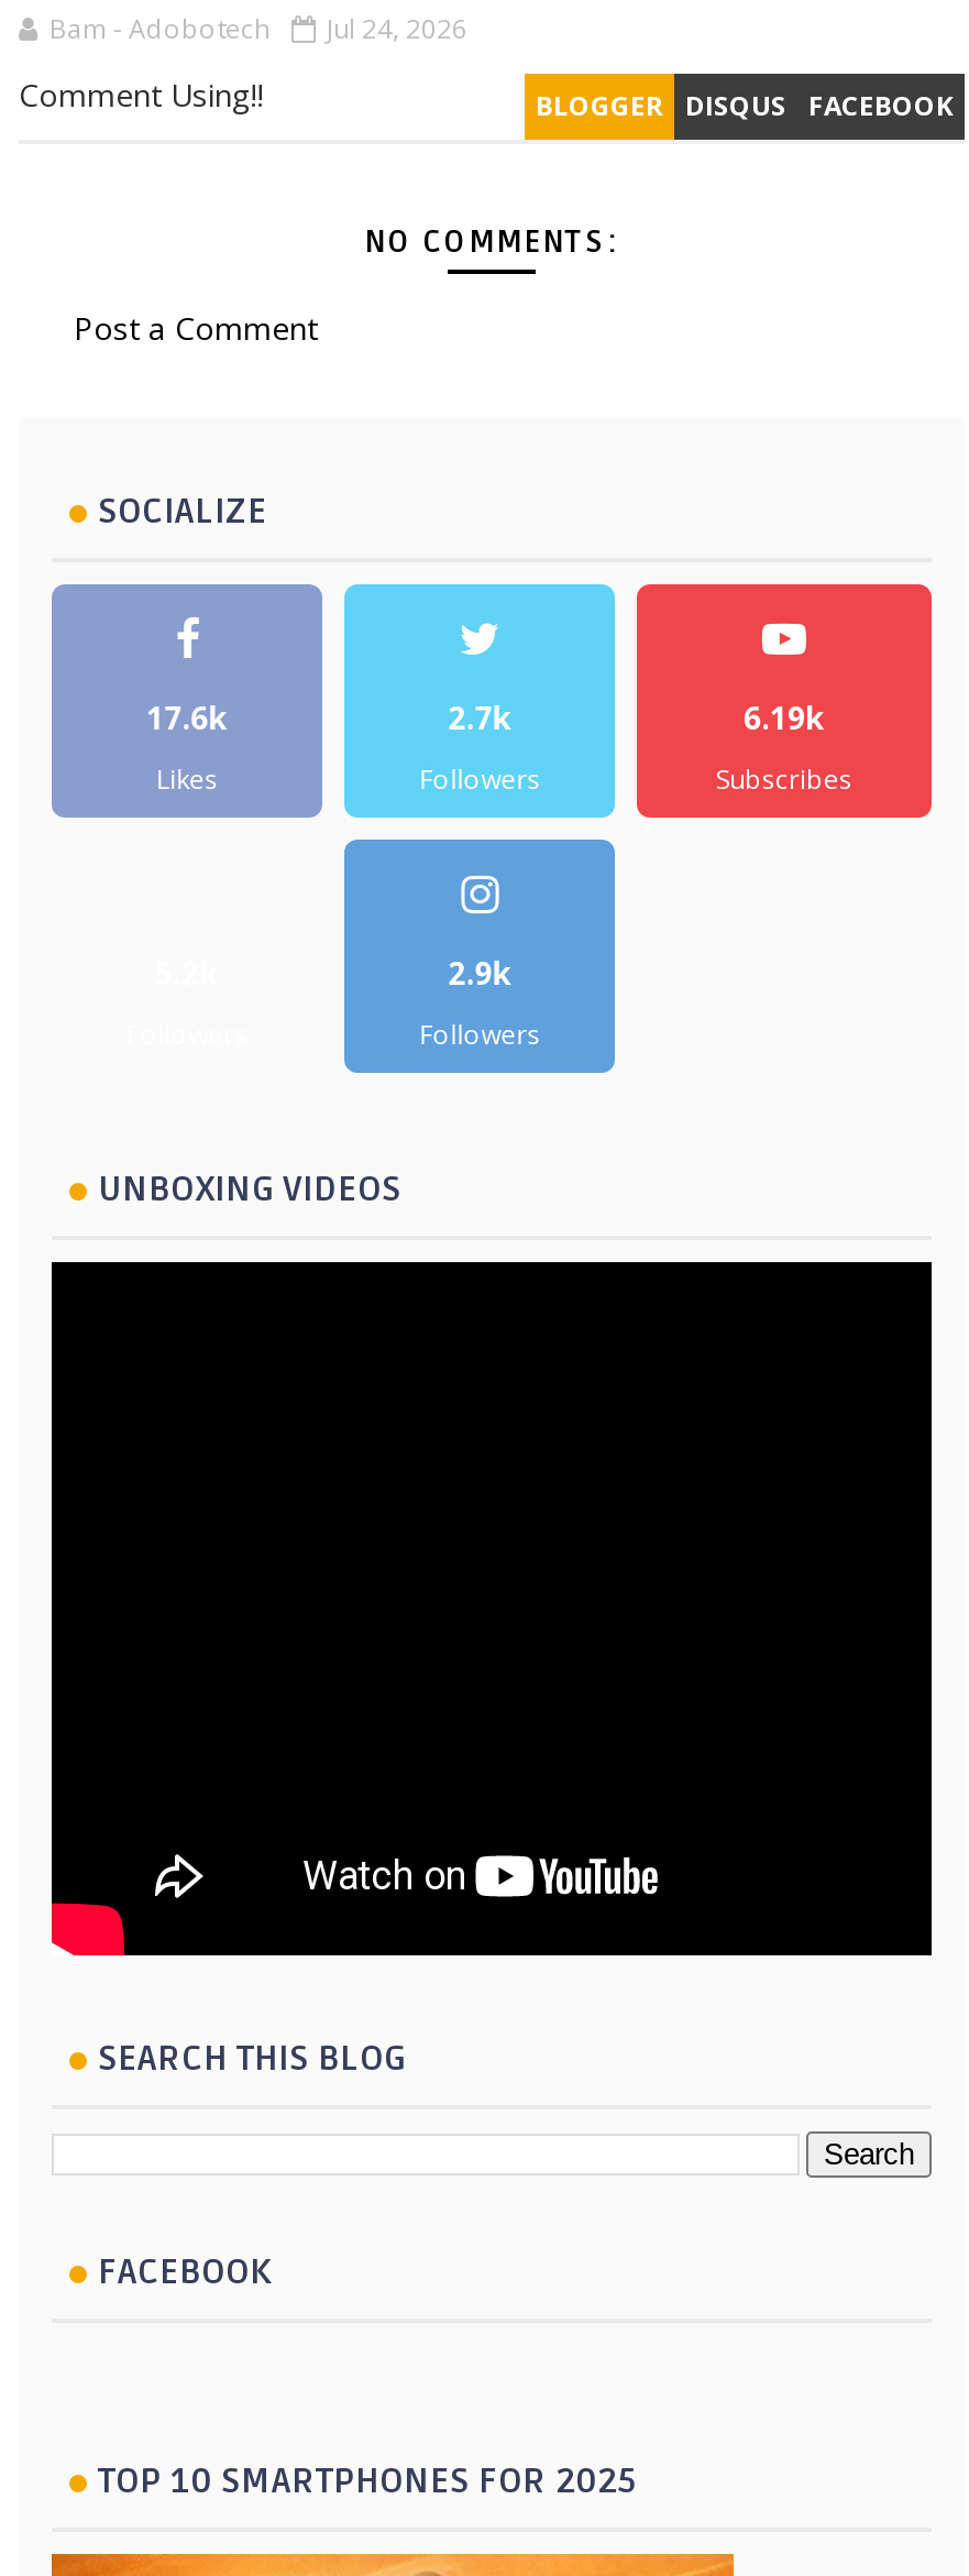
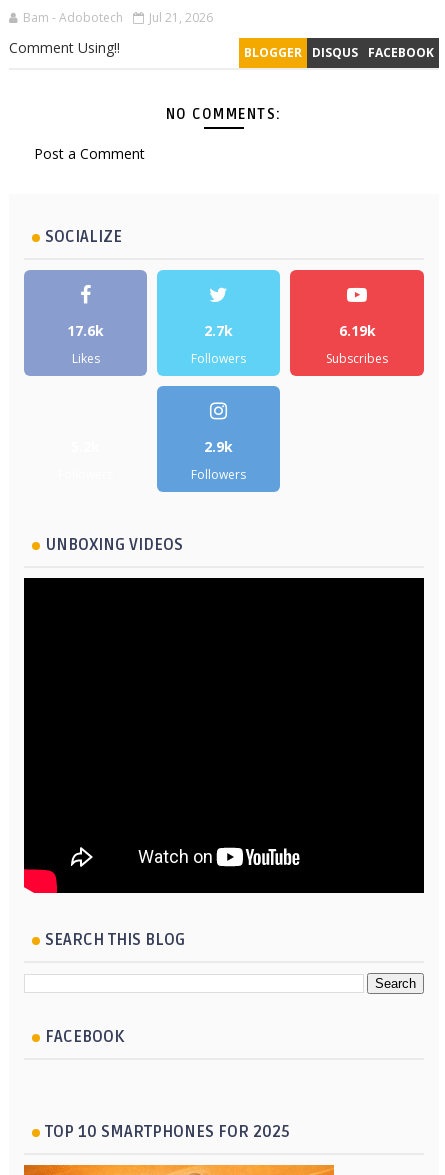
- Bam - Adobotech Jul 24, 2026
+ Bam - Adobotech Jul 21, 2026
